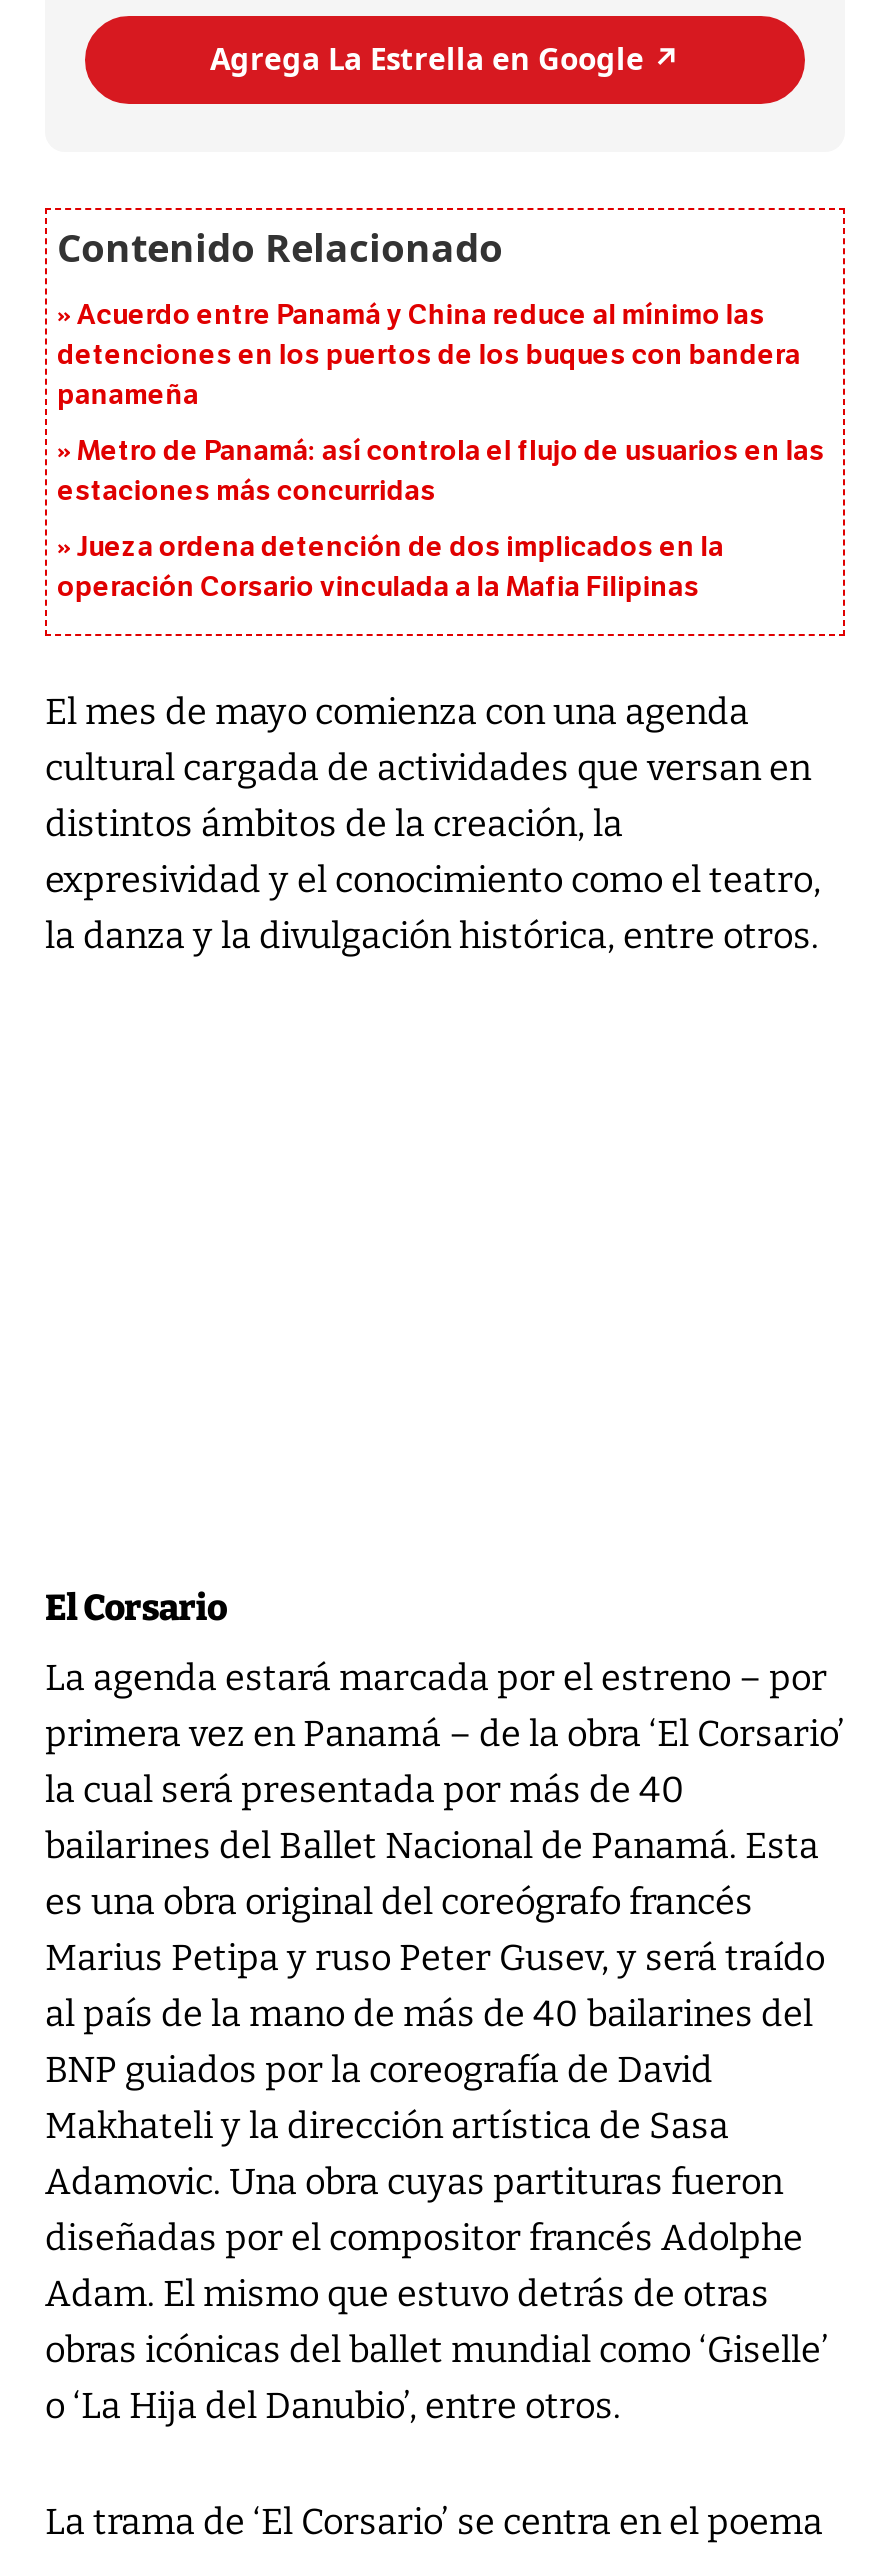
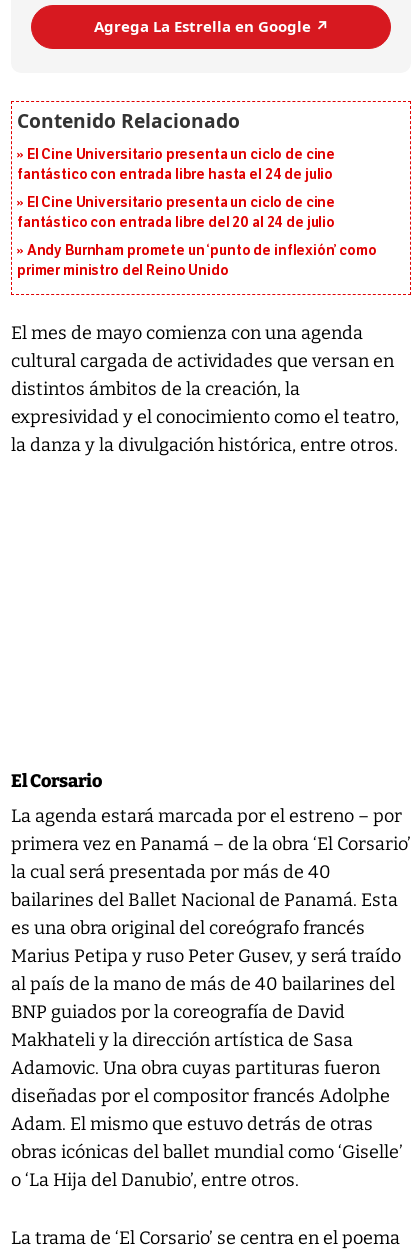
- Acuerdo entre Panamá y China reduce al mínimo las
- detenciones en los puertos de los buques con bandera
- panameña
+ El Cine Universitario presenta un ciclo de cine
+ fantástico con entrada libre hasta el 24 de julio

- Metro de Panamá: así controla el flujo de usuarios en las
- estaciones más concurridas
+ El Cine Universitario presenta un ciclo de cine
+ fantástico con entrada libre del 20 al 24 de julio

- Jueza ordena detención de dos implicados en la
- operación Corsario vinculada a la Mafia Filipinas
+ Andy Burnham promete un ‘punto de inflexión’ como
+ primer ministro del Reino Unido
